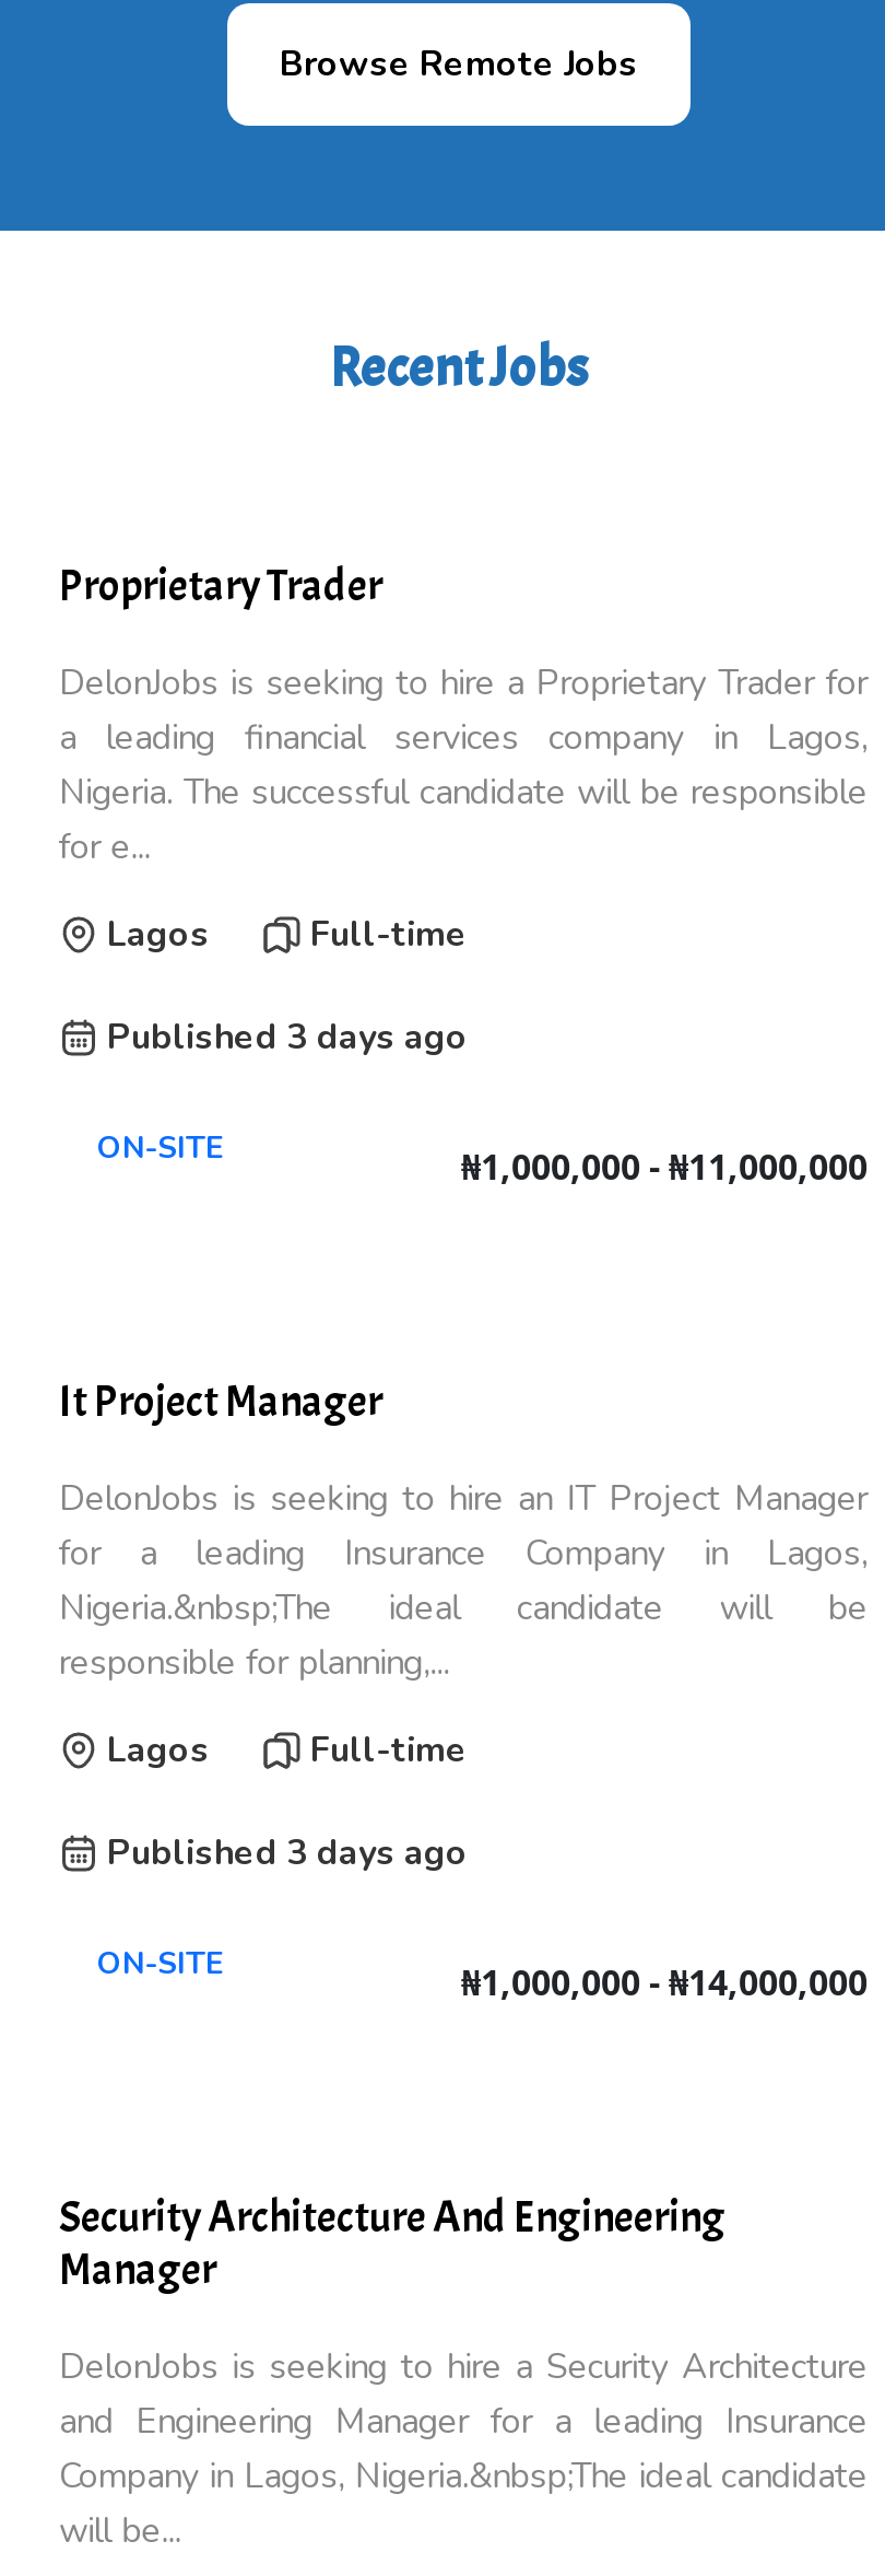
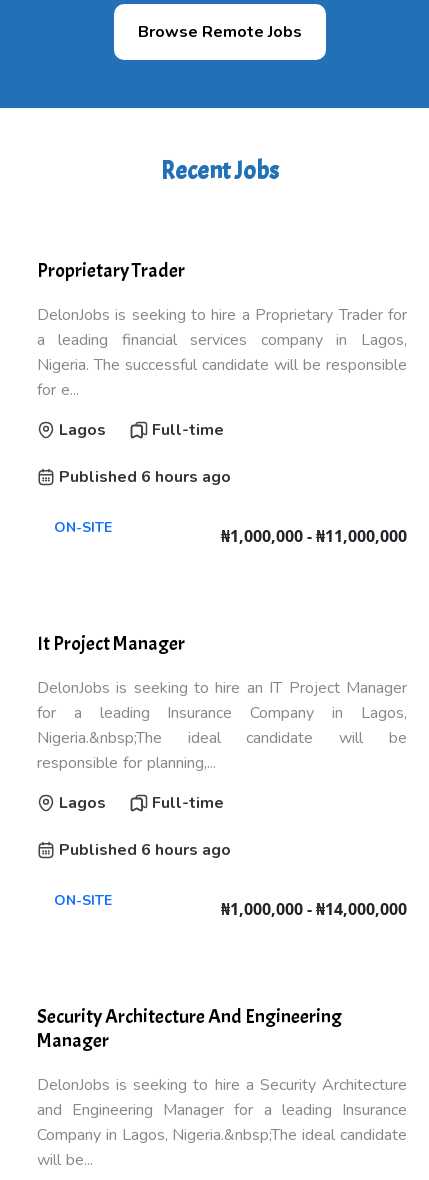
- Published 3 days ago
+ Published 6 hours ago

- Published 3 days ago
+ Published 6 hours ago
